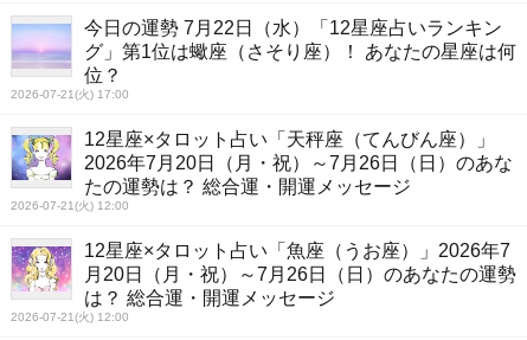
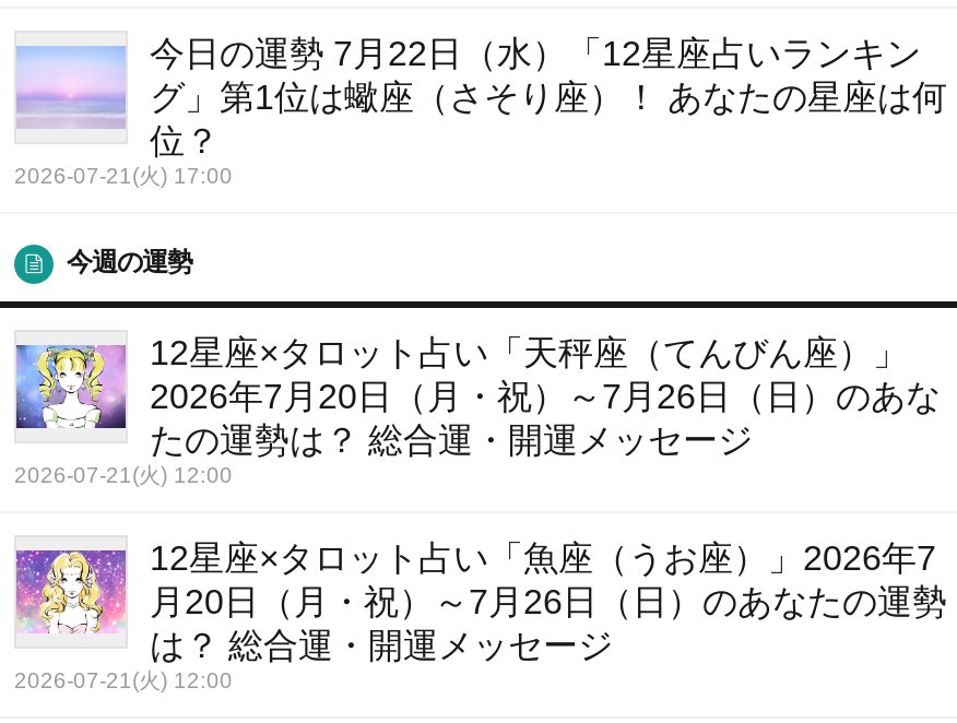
+ 今週の運勢
